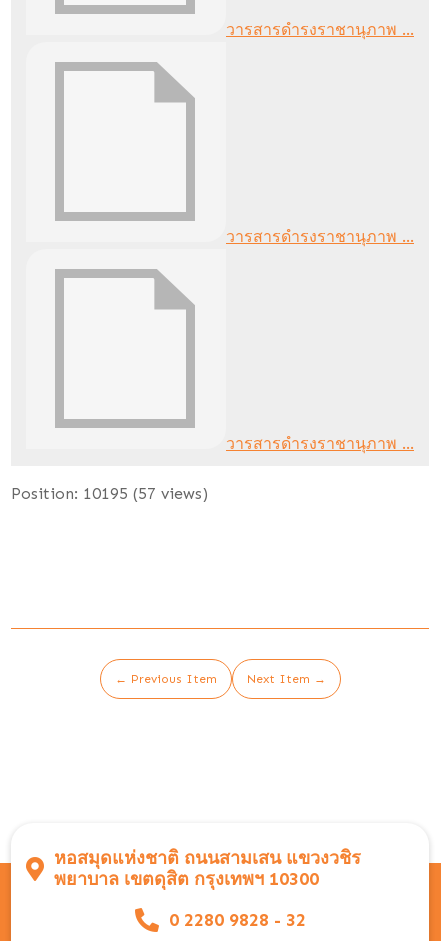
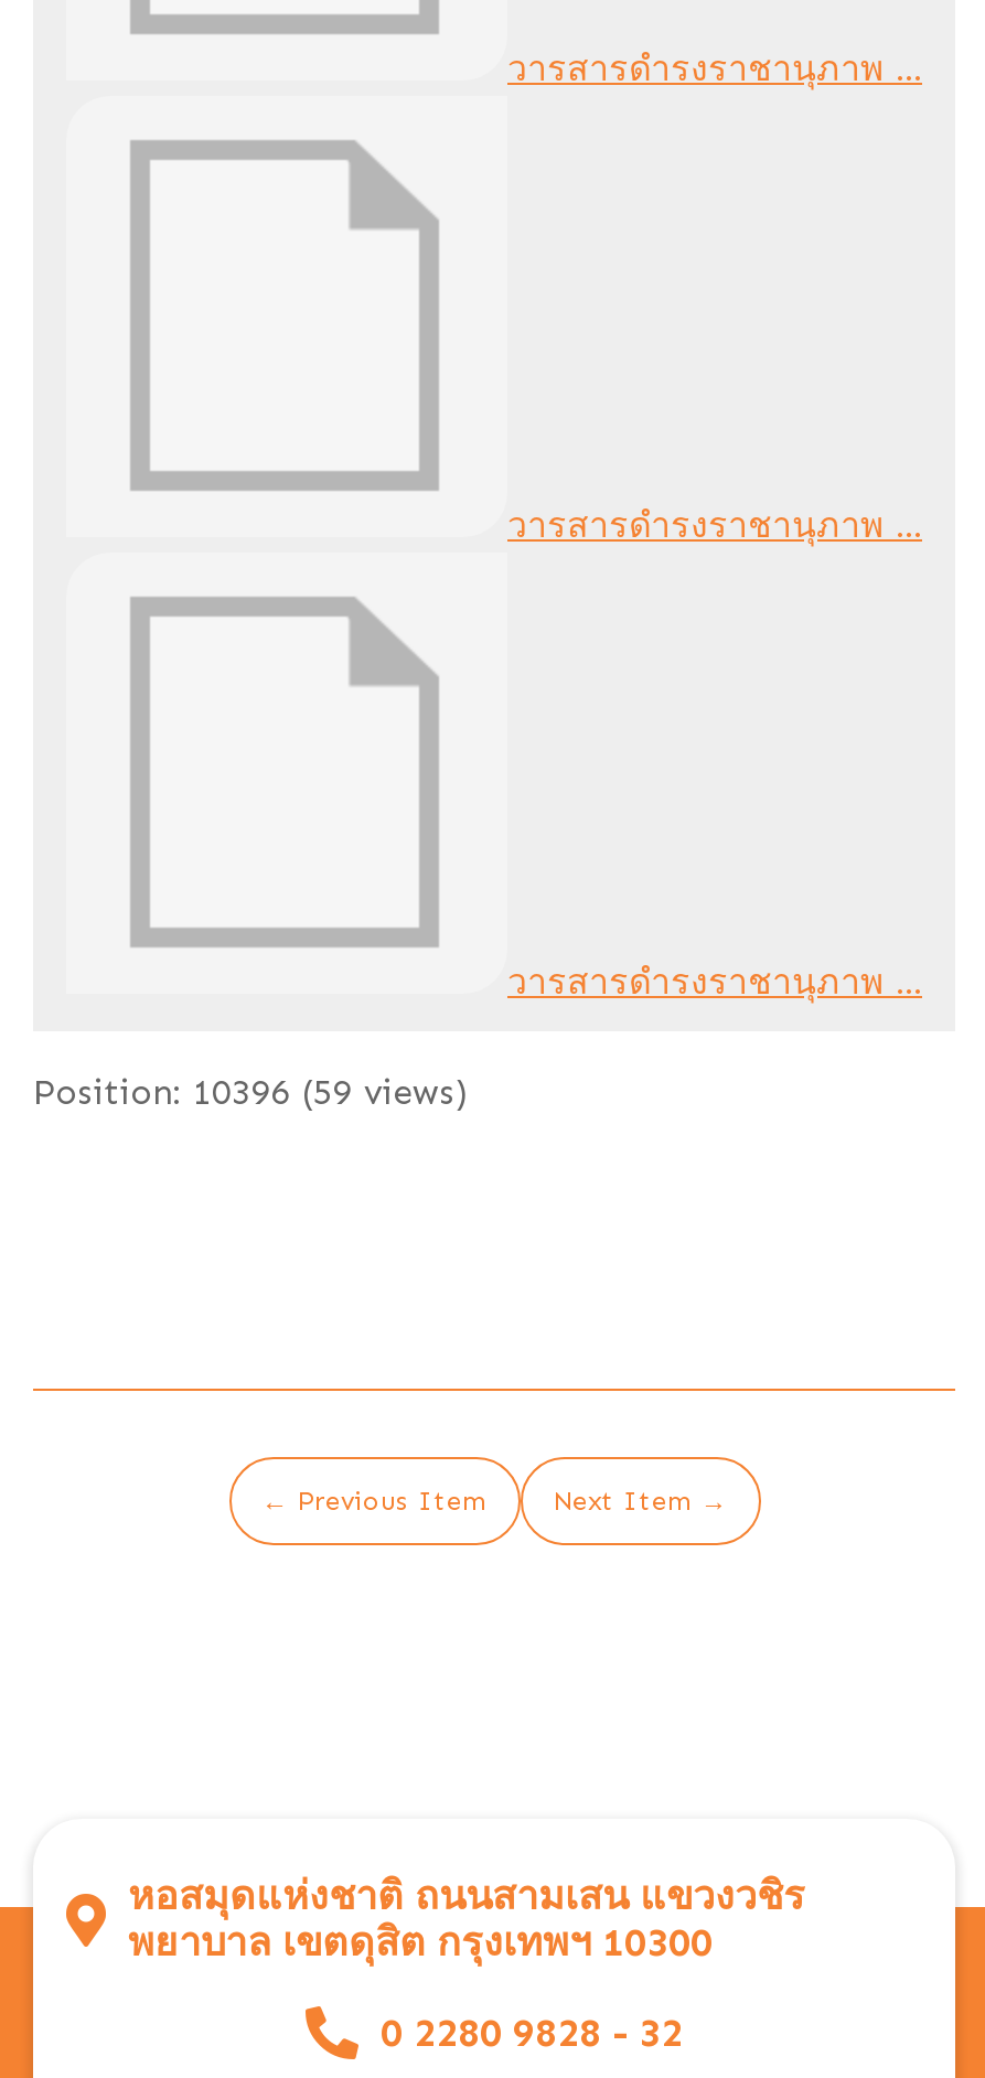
- Position: 10195 (57 views)
+ Position: 10396 (59 views)
